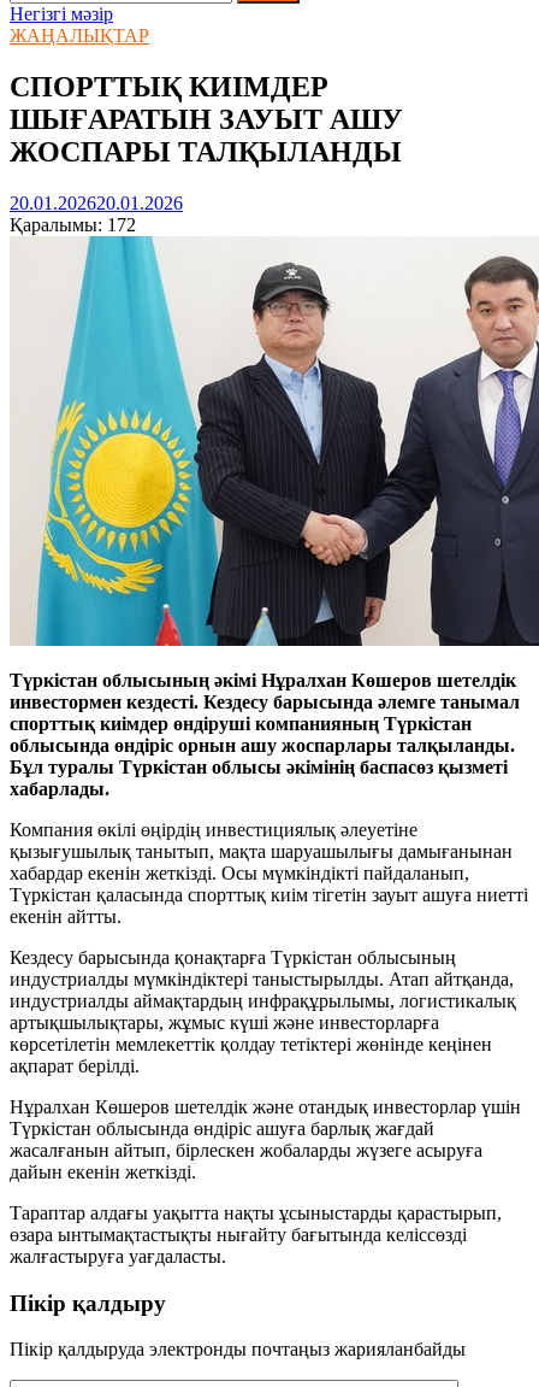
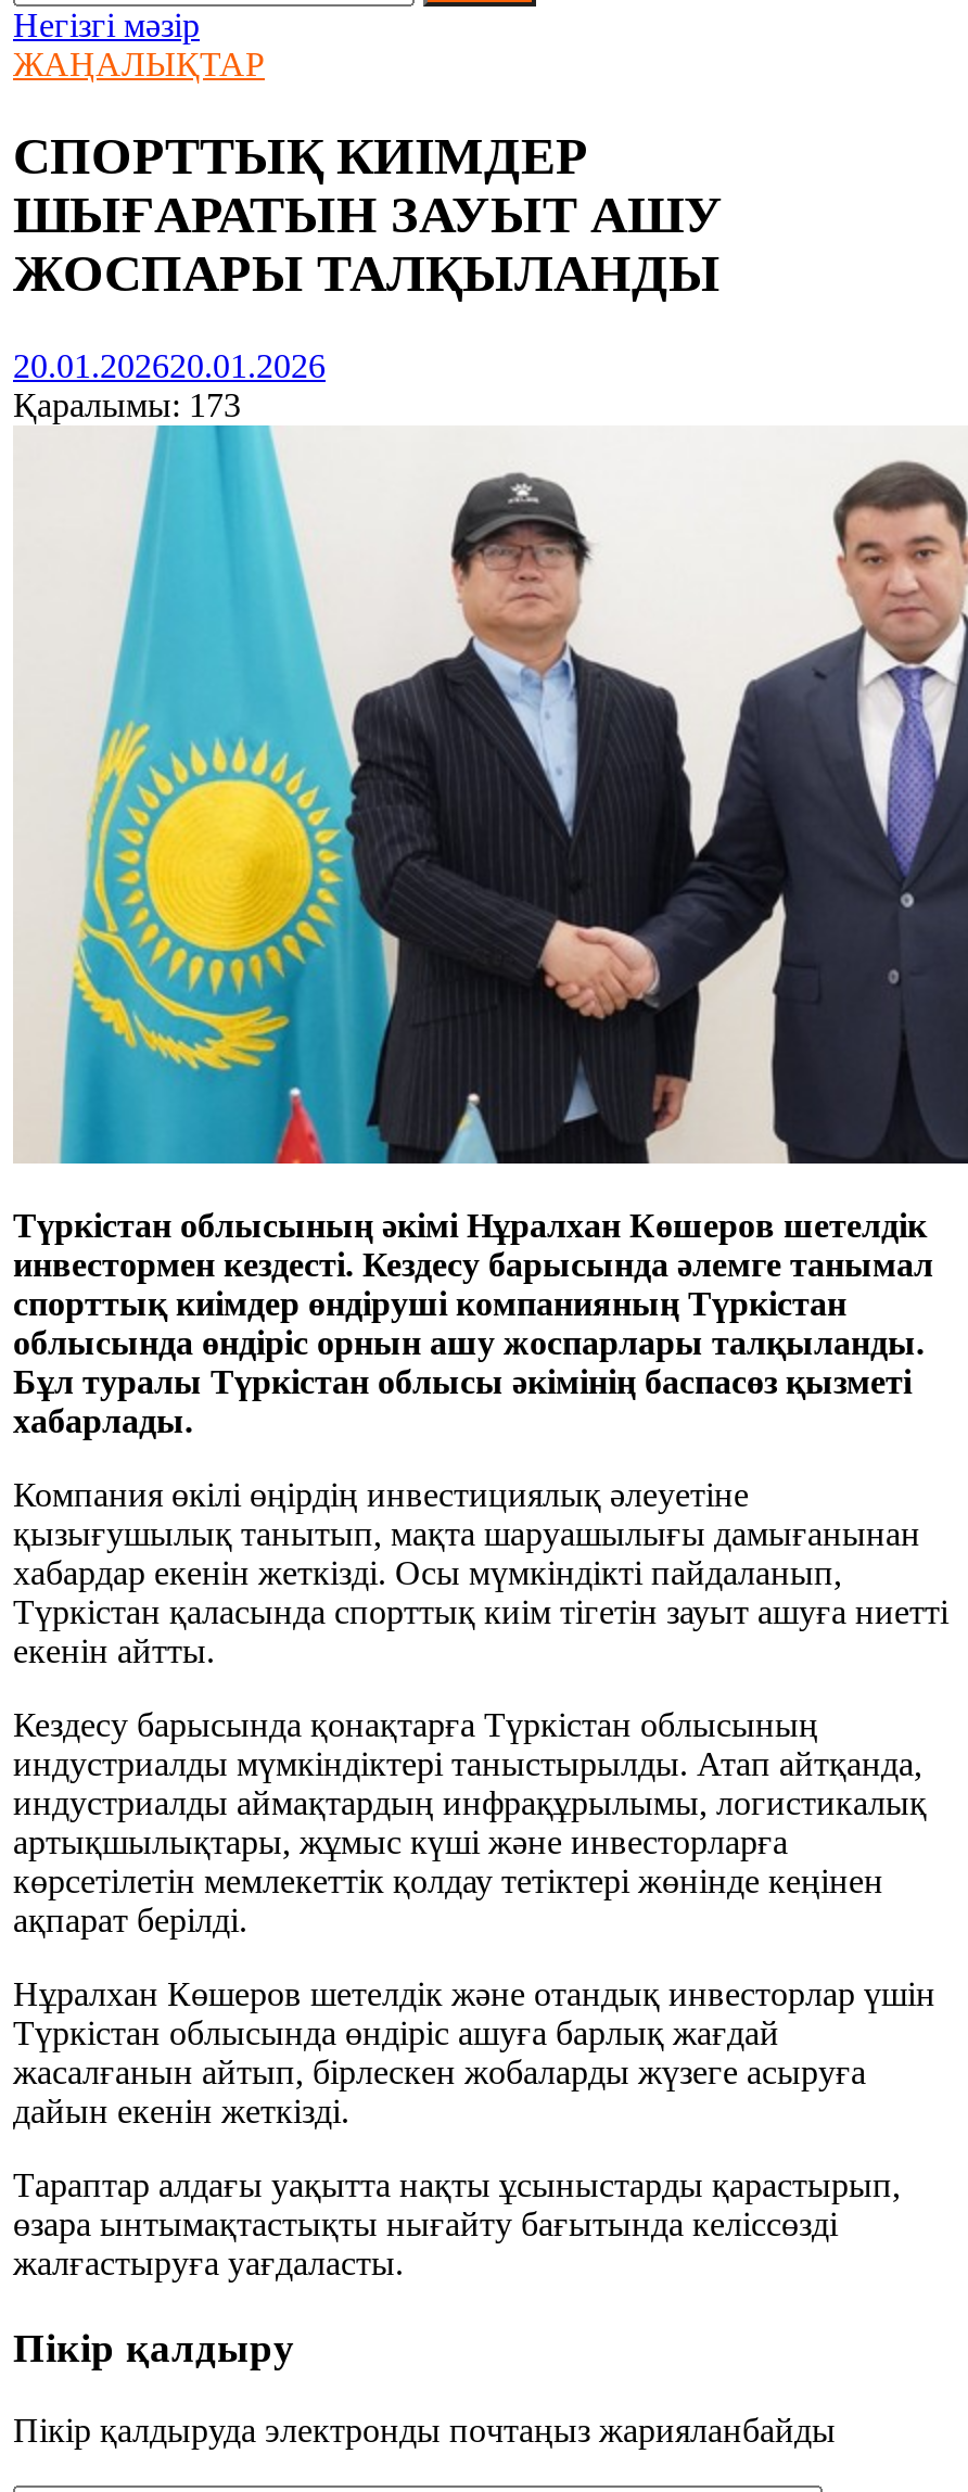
- Қаралымы: 172
+ Қаралымы: 173
